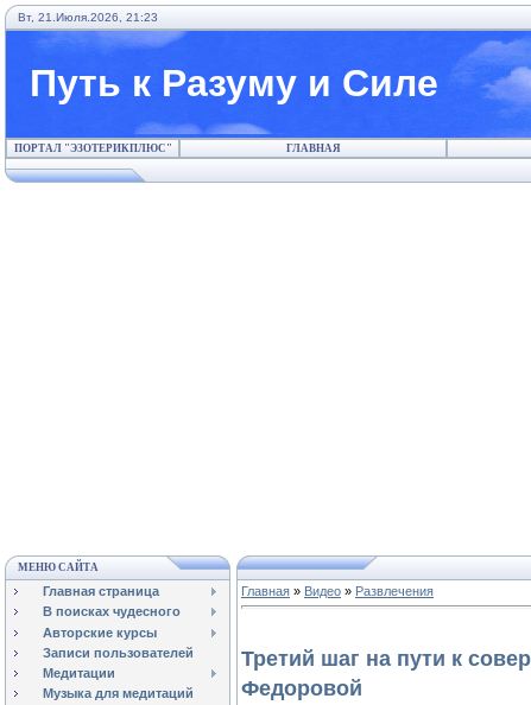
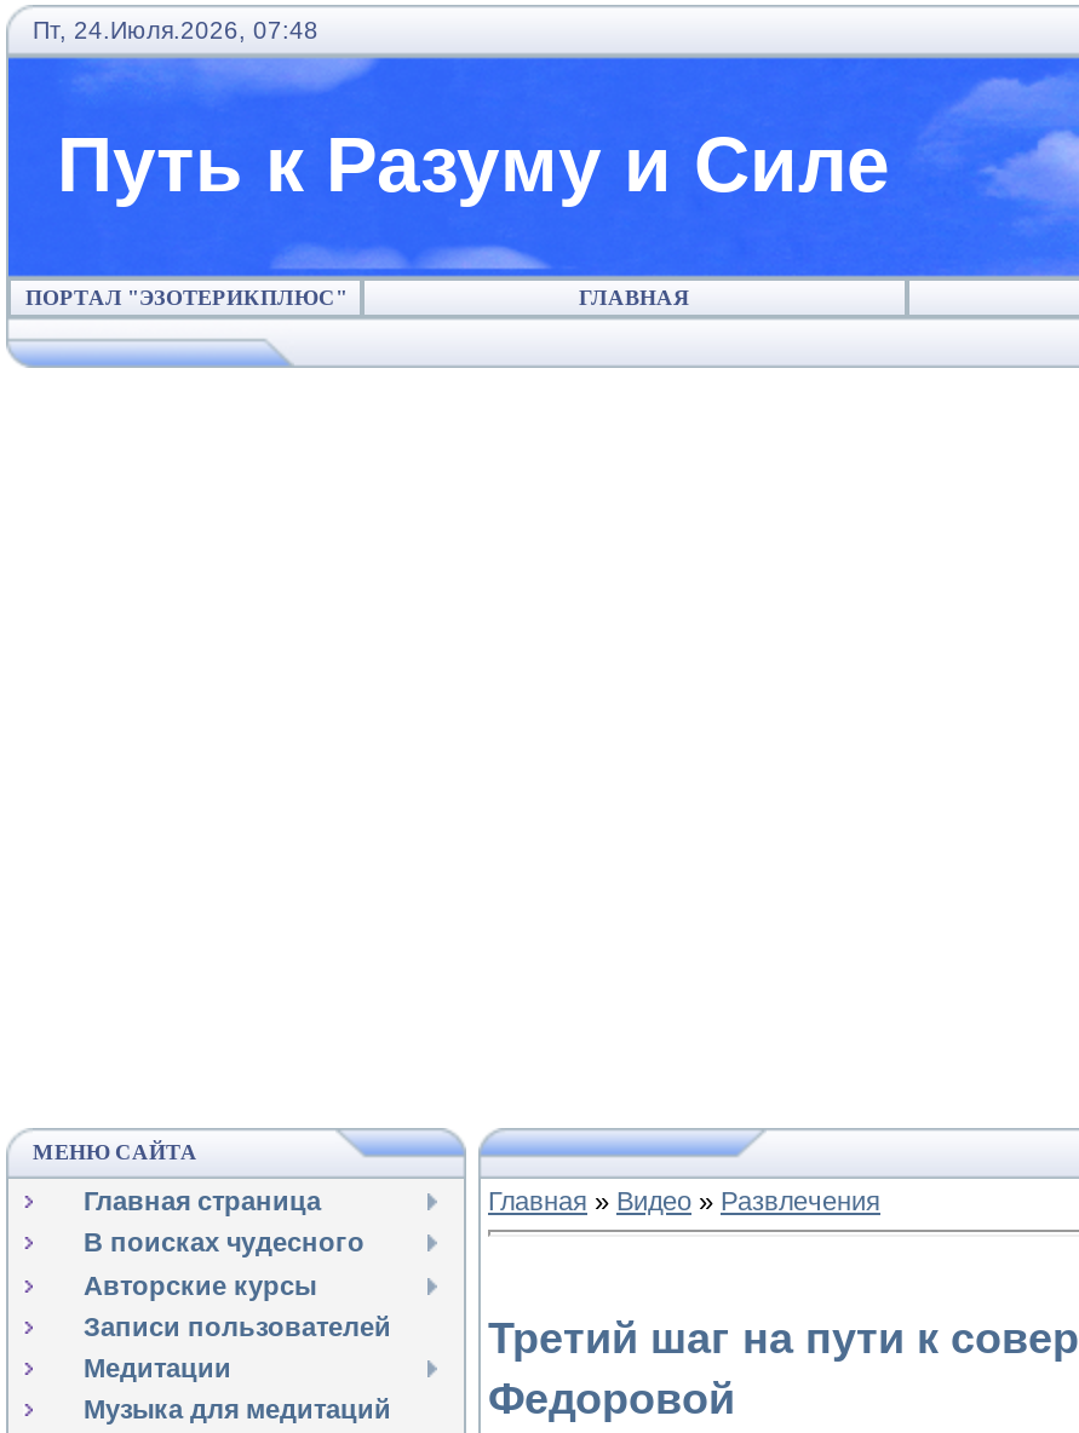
- Вт, 21.Июля.2026, 21:23
+ Пт, 24.Июля.2026, 07:48
